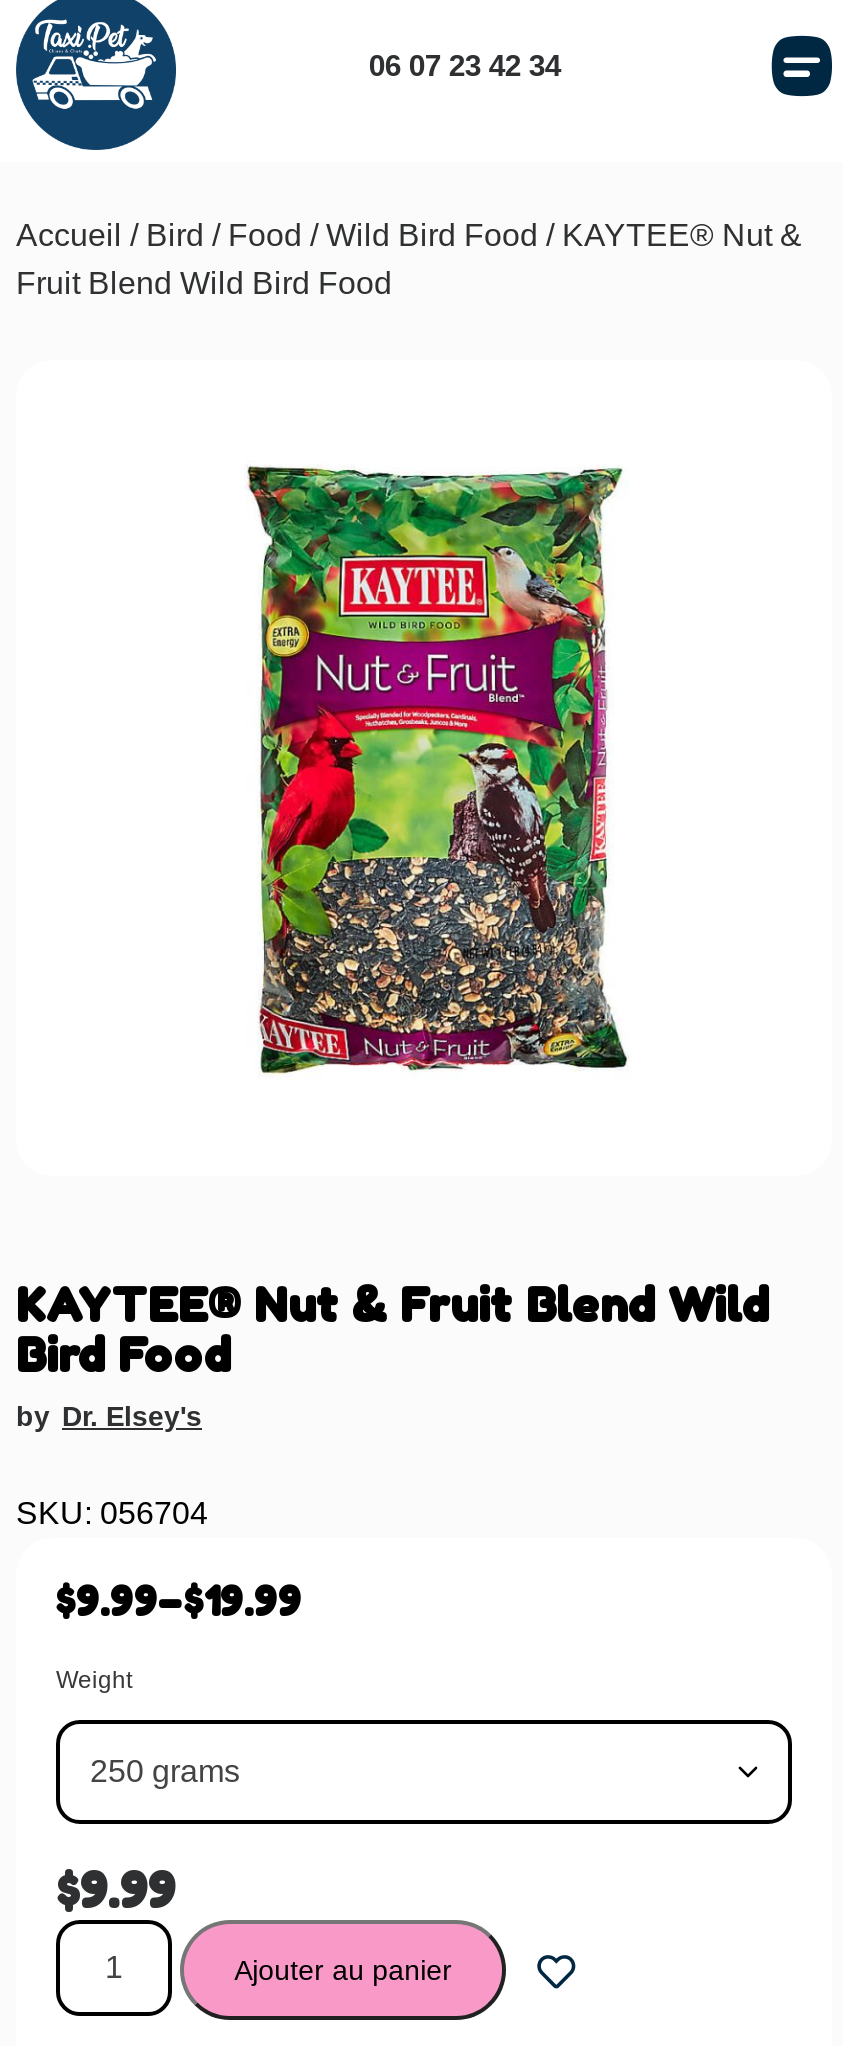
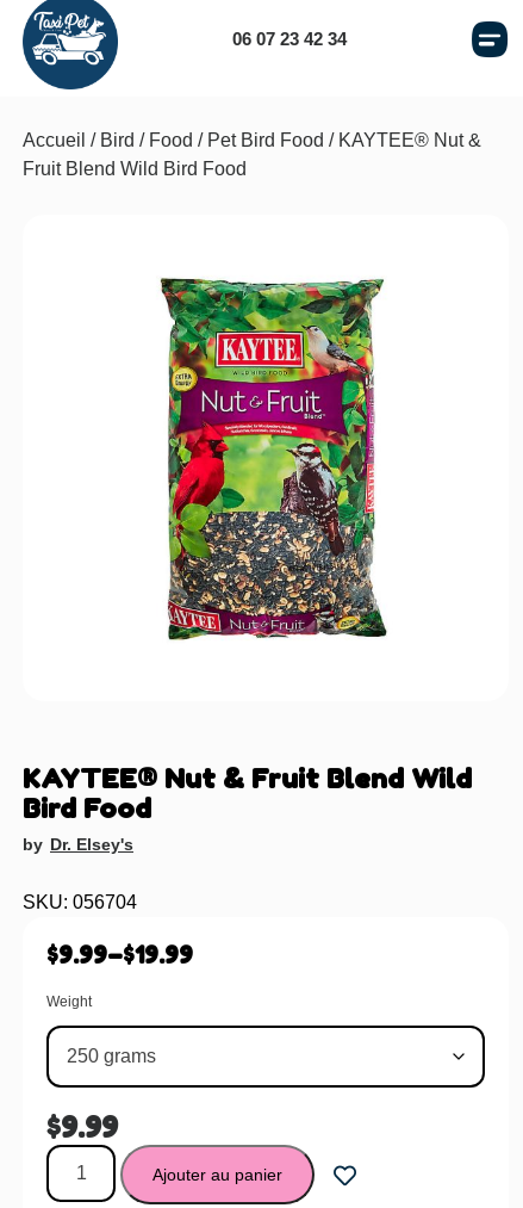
- Accueil / Bird / Food / Wild Bird Food / KAYTEE® Nut &
+ Accueil / Bird / Food / Pet Bird Food / KAYTEE® Nut &
